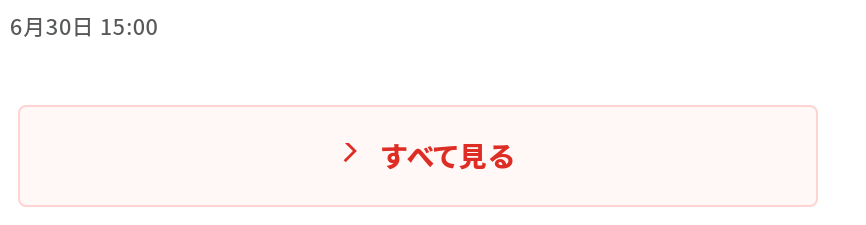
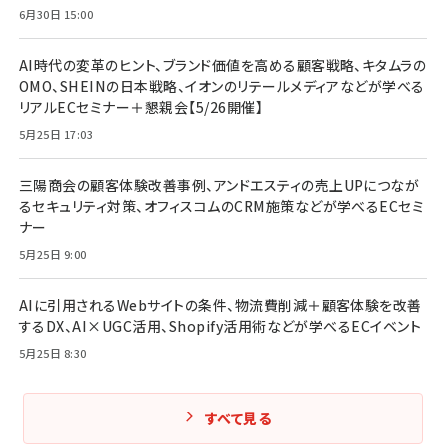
+ AI時代の変革のヒント、ブランド価値を高める顧客戦略、キタムラの
+ OMO、SHEINの日本戦略、イオンのリテールメディアなどが学べる
+ リアルECセミナー＋懇親会【5/26開催】
+ 5月25日 17:03
+ 三陽商会の顧客体験改善事例、アンドエスティの売上UPにつなが
+ るセキュリティ対策、オフィスコムのCRM施策などが学べるECセミ
+ ナー
+ 5月25日 9:00
+ AIに引用されるWebサイトの条件、物流費削減＋顧客体験を改善
+ するDX、AI×UGC活用、Shopify活用術などが学べるECイベント
+ 5月25日 8:30
